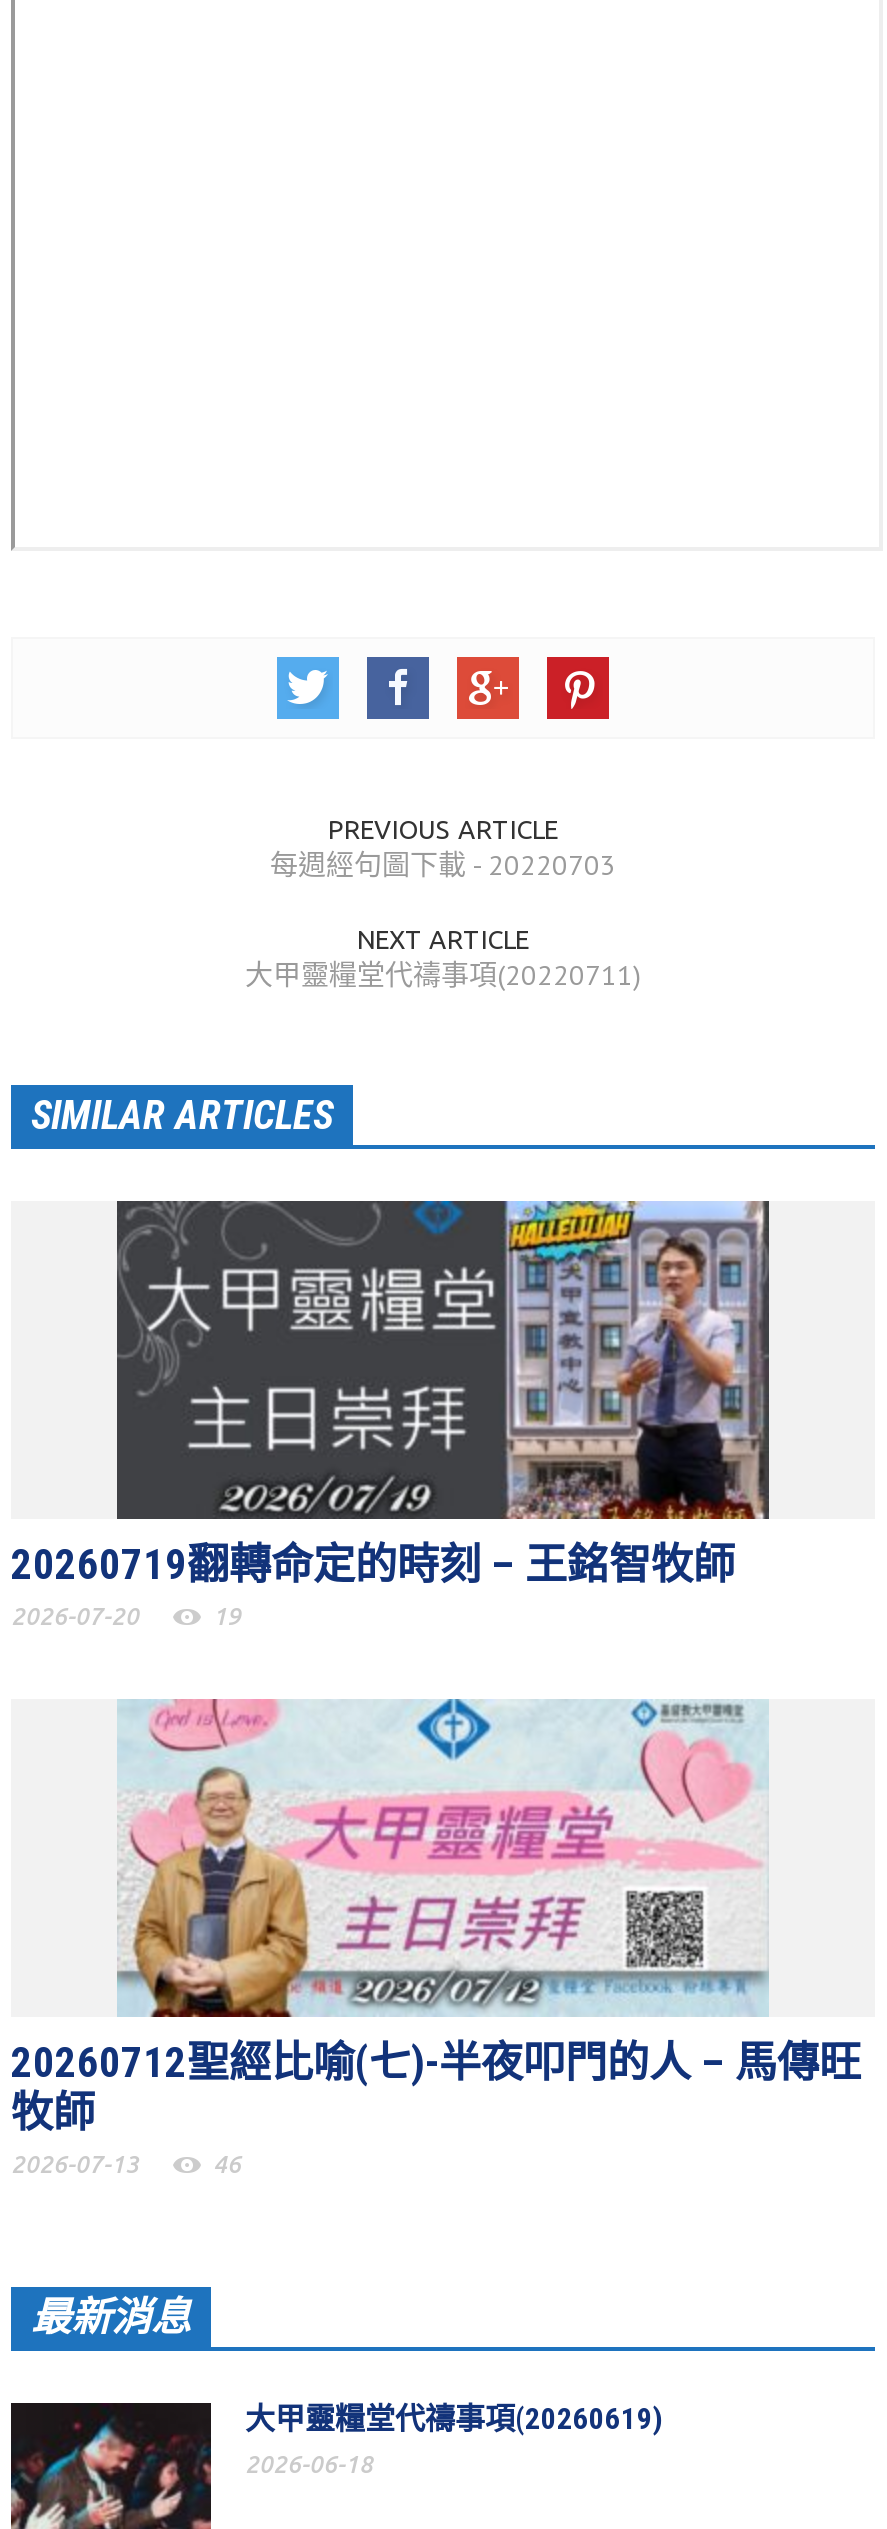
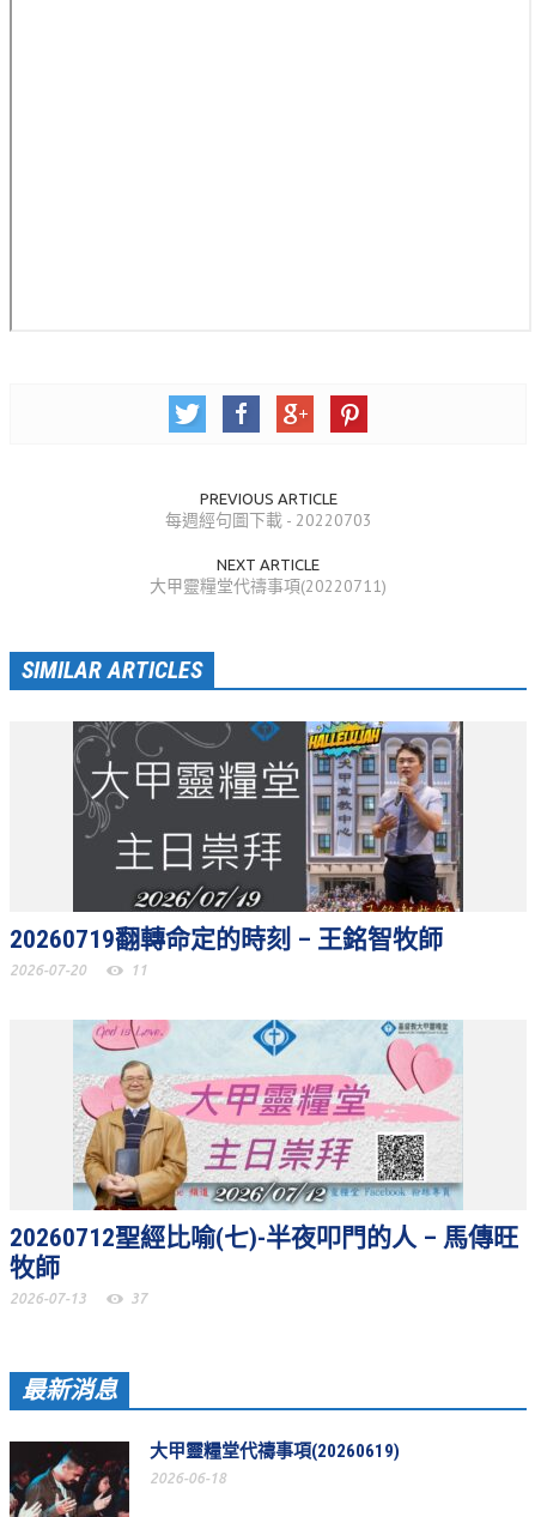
- 19
+ 11

- 46
+ 37
